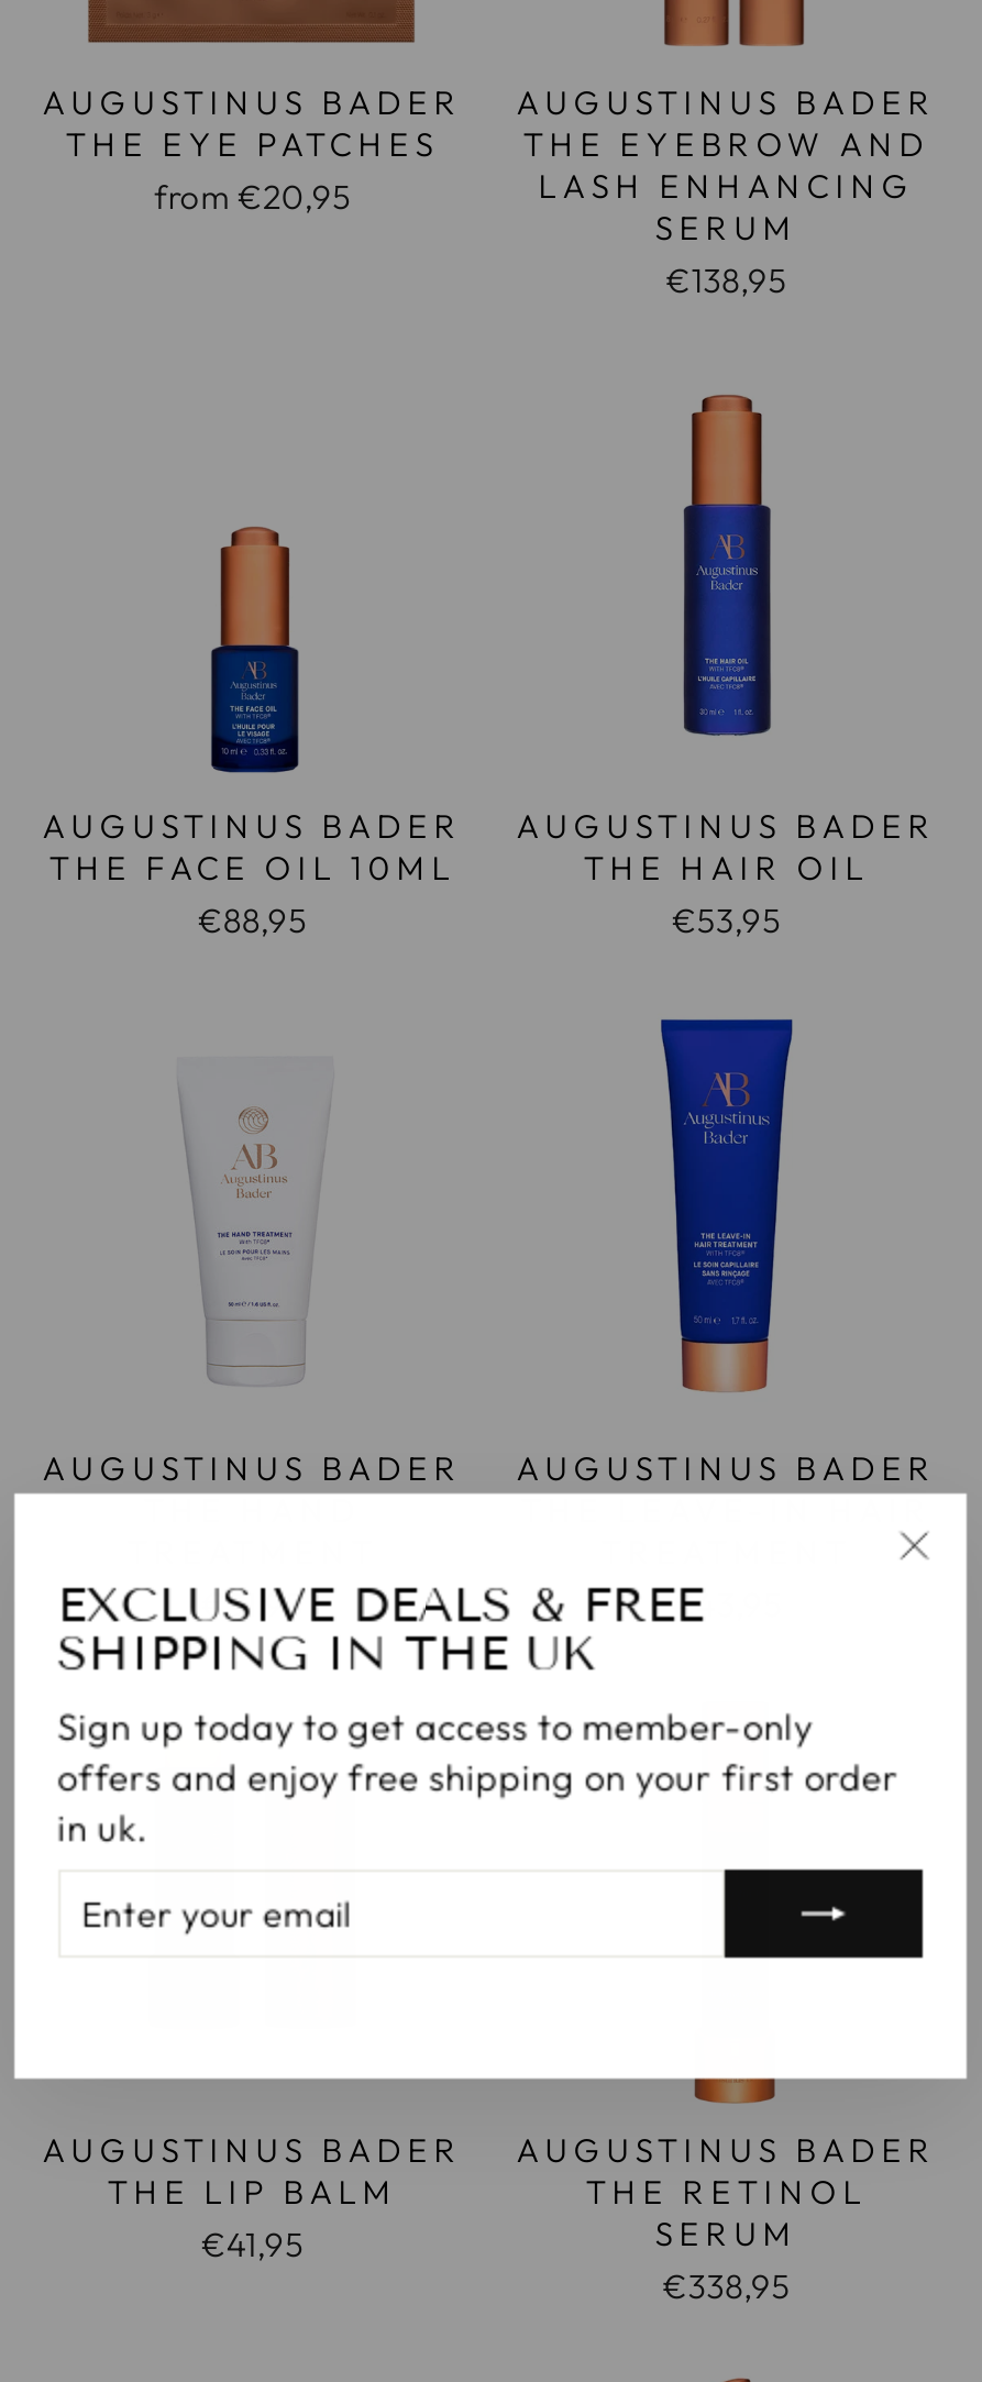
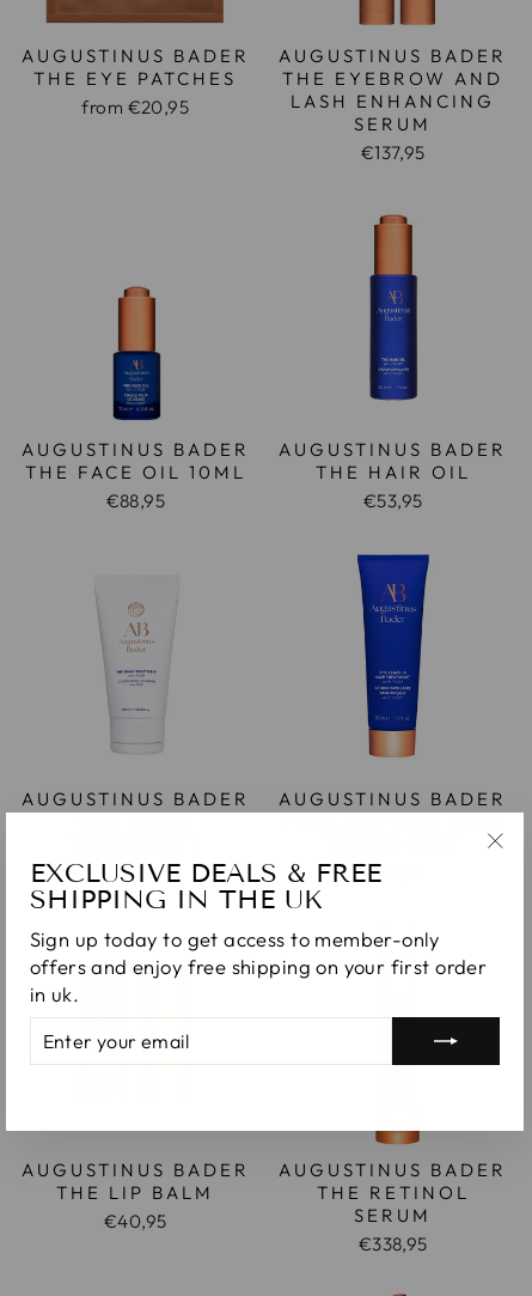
- €138,95
+ €137,95

- €41,95
+ €40,95
